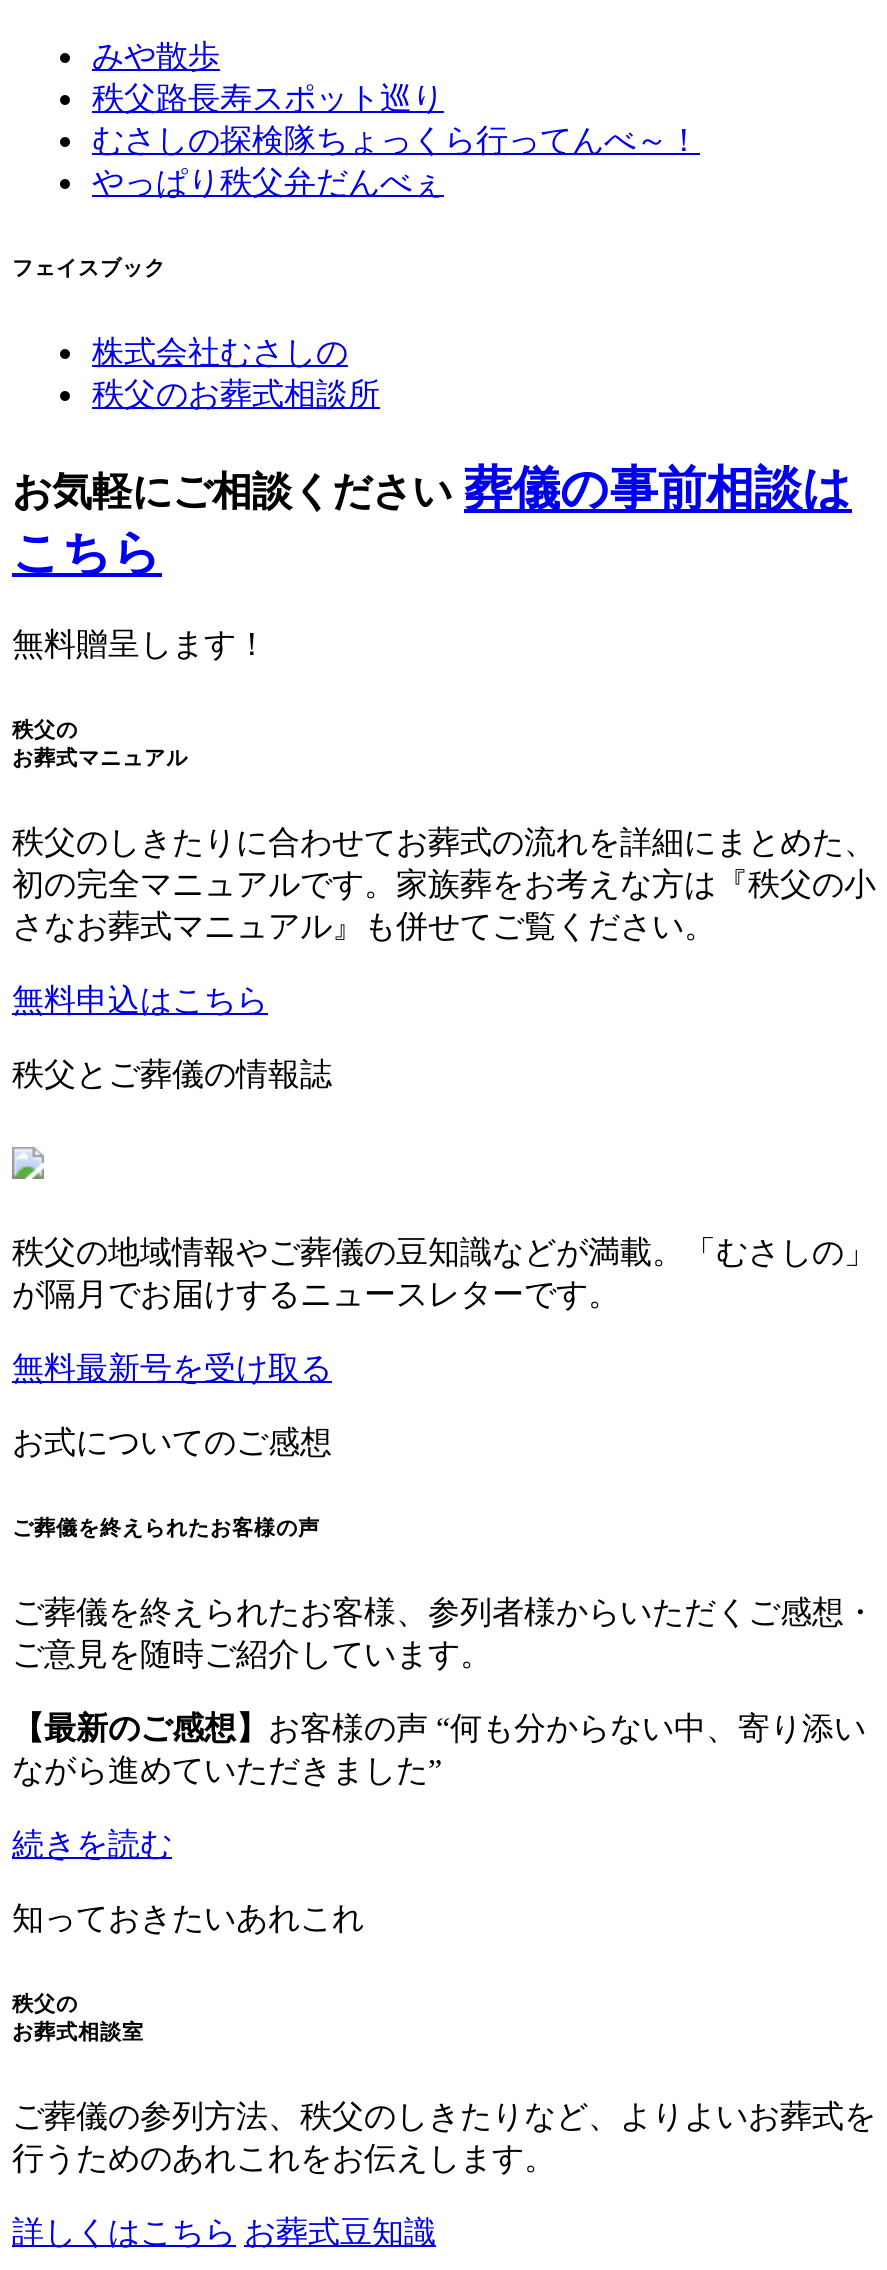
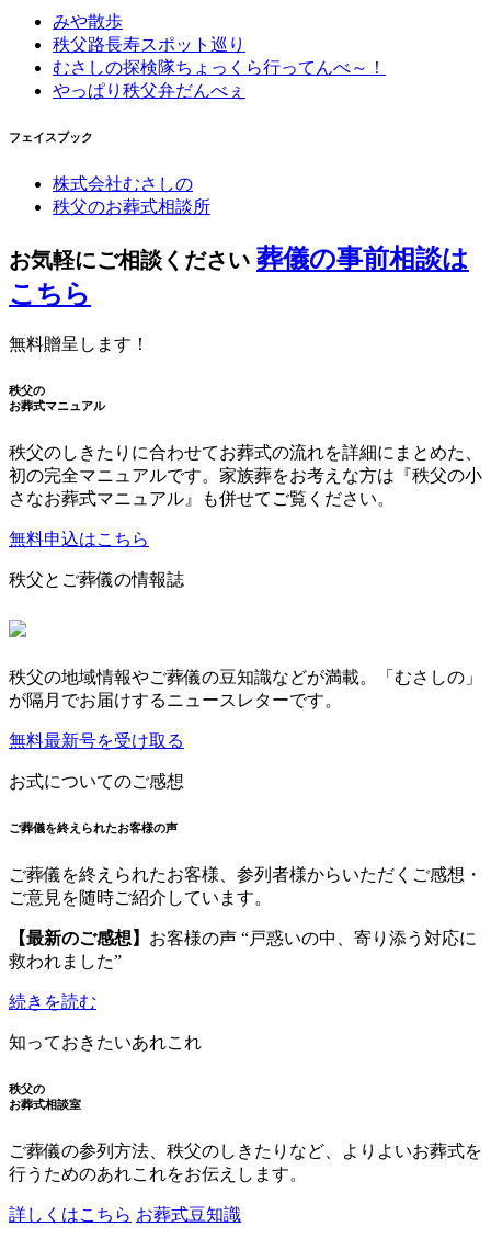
- 【最新のご感想】お客様の声 “何も分からない中、寄り添い
- ながら進めていただきました”
+ 【最新のご感想】お客様の声 “戸惑いの中、寄り添う対応に
+ 救われました”
